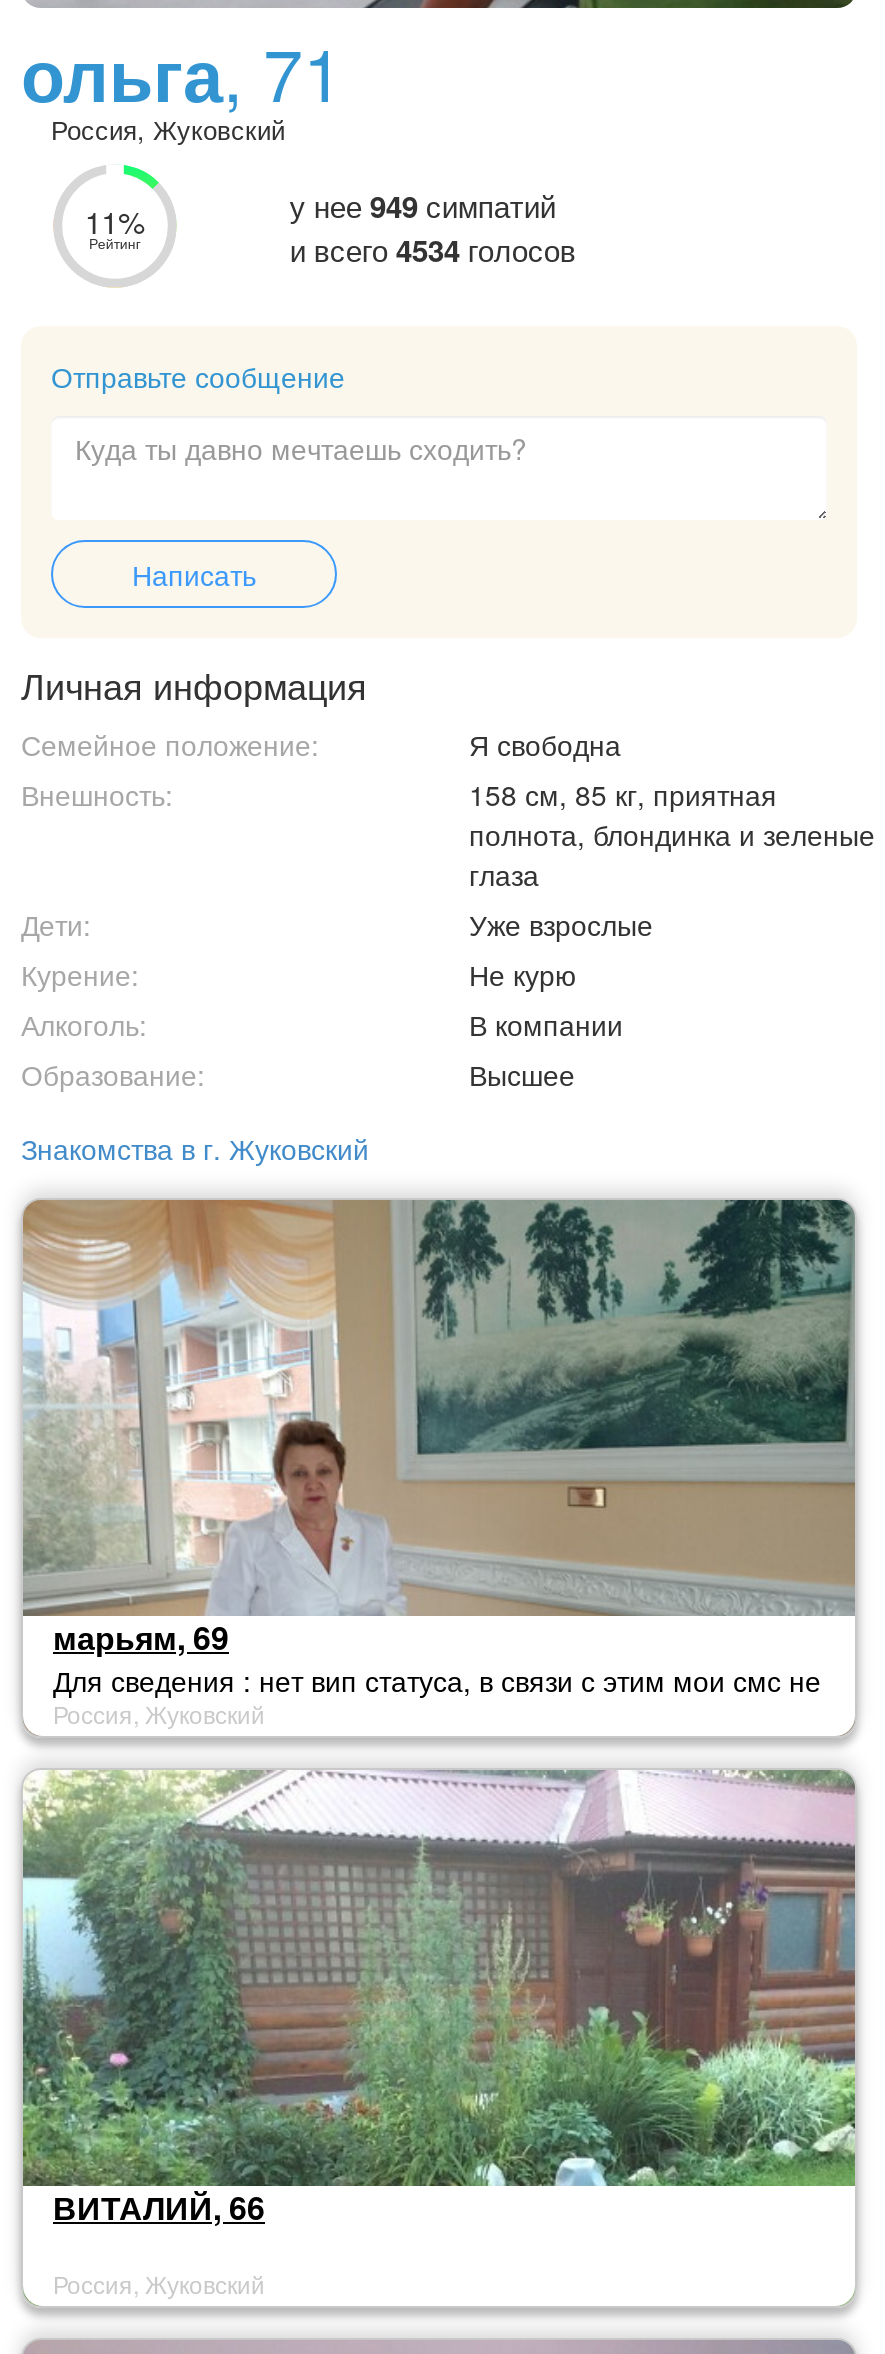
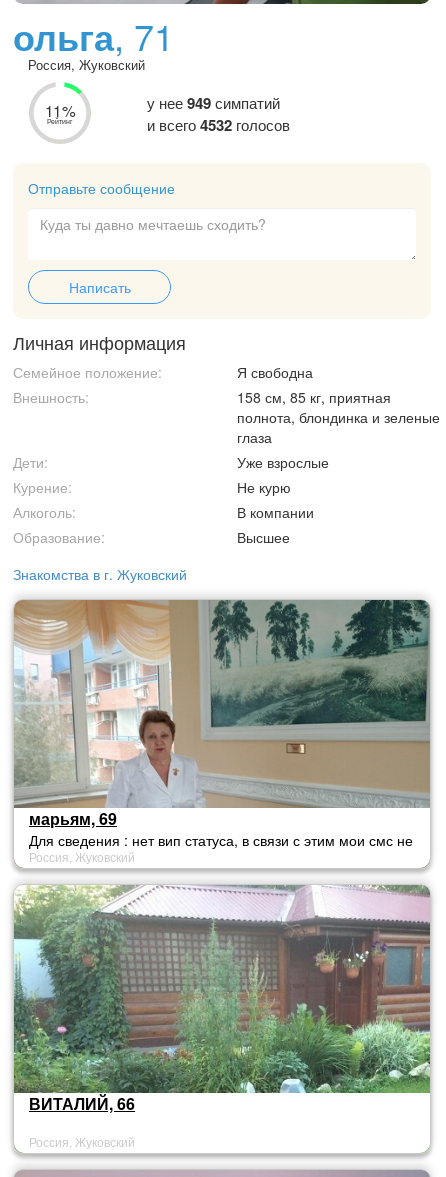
- и всего 4534 голосов
+ и всего 4532 голосов
